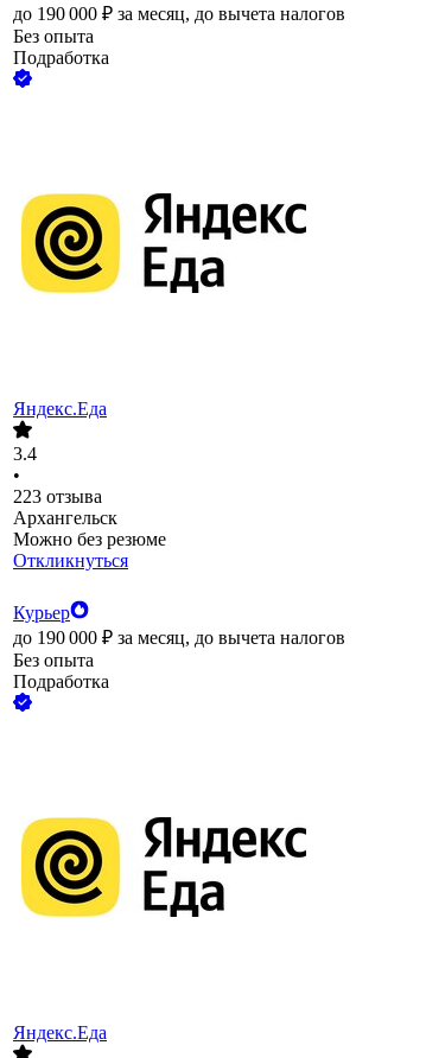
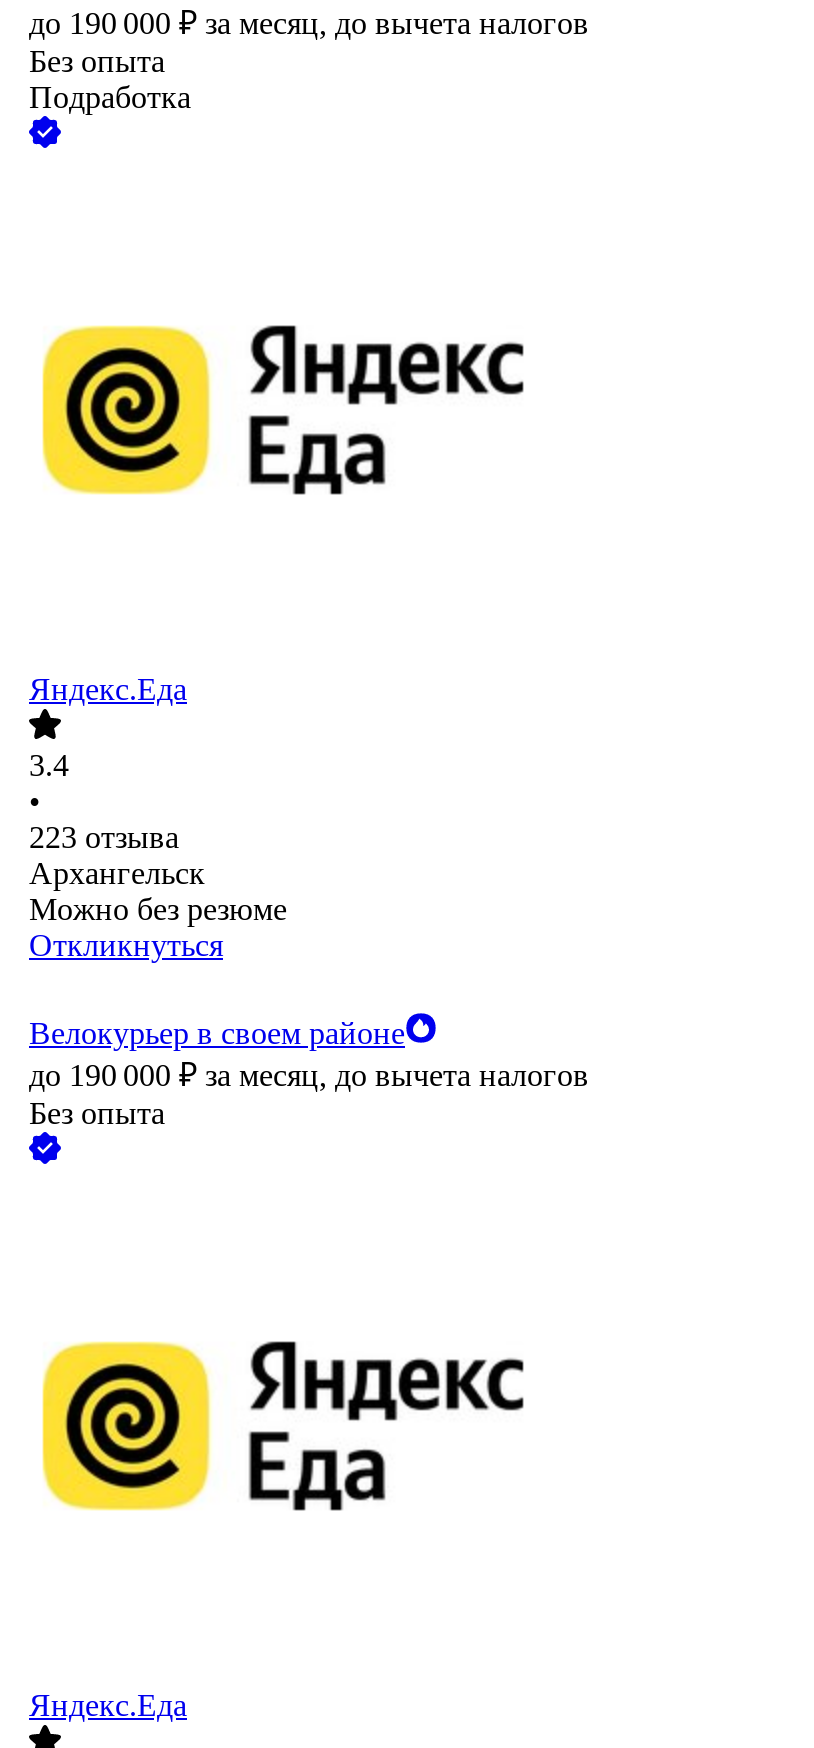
- Курьер
+ Велокурьер в своем районе

- Подработка
